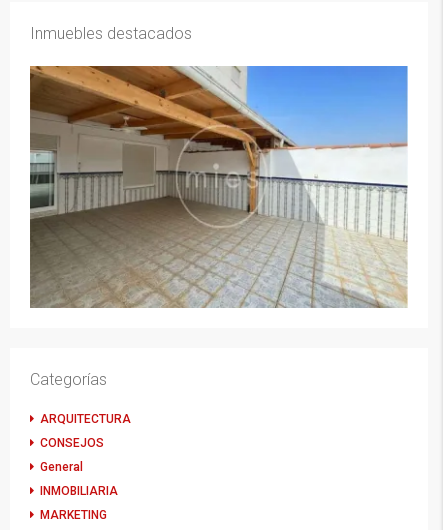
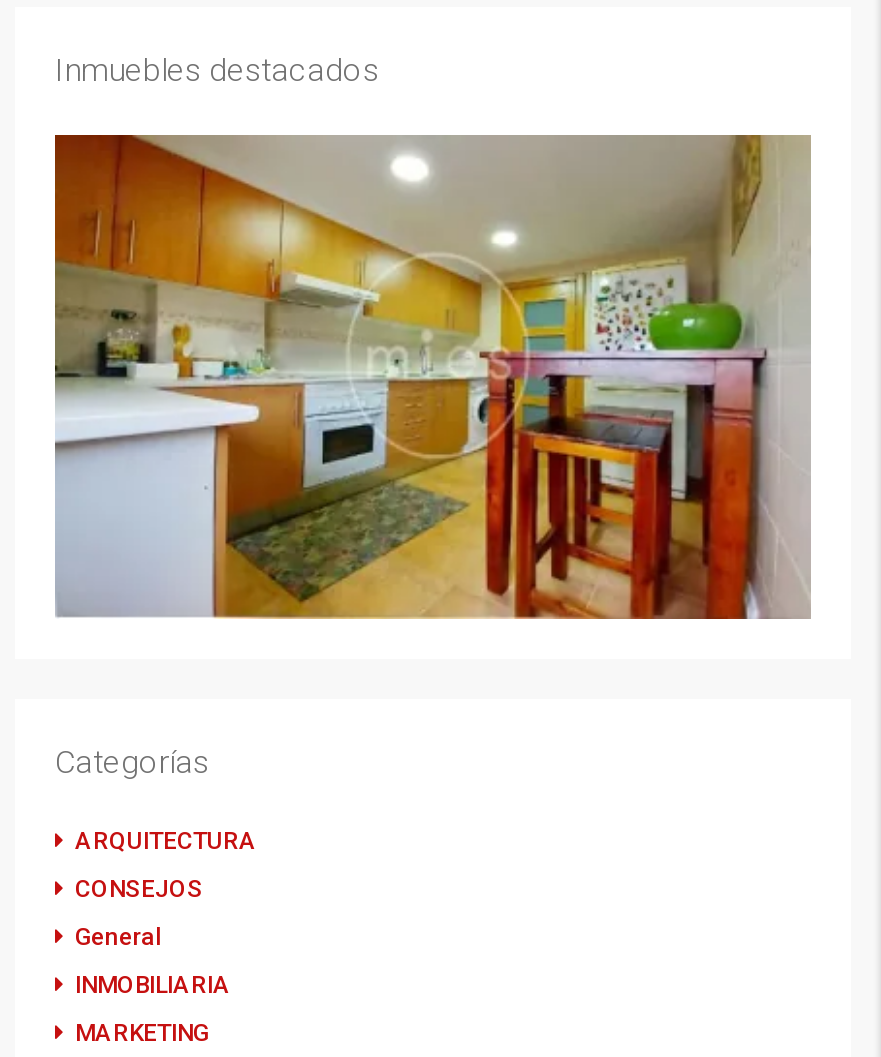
- [image]
+ [image]
